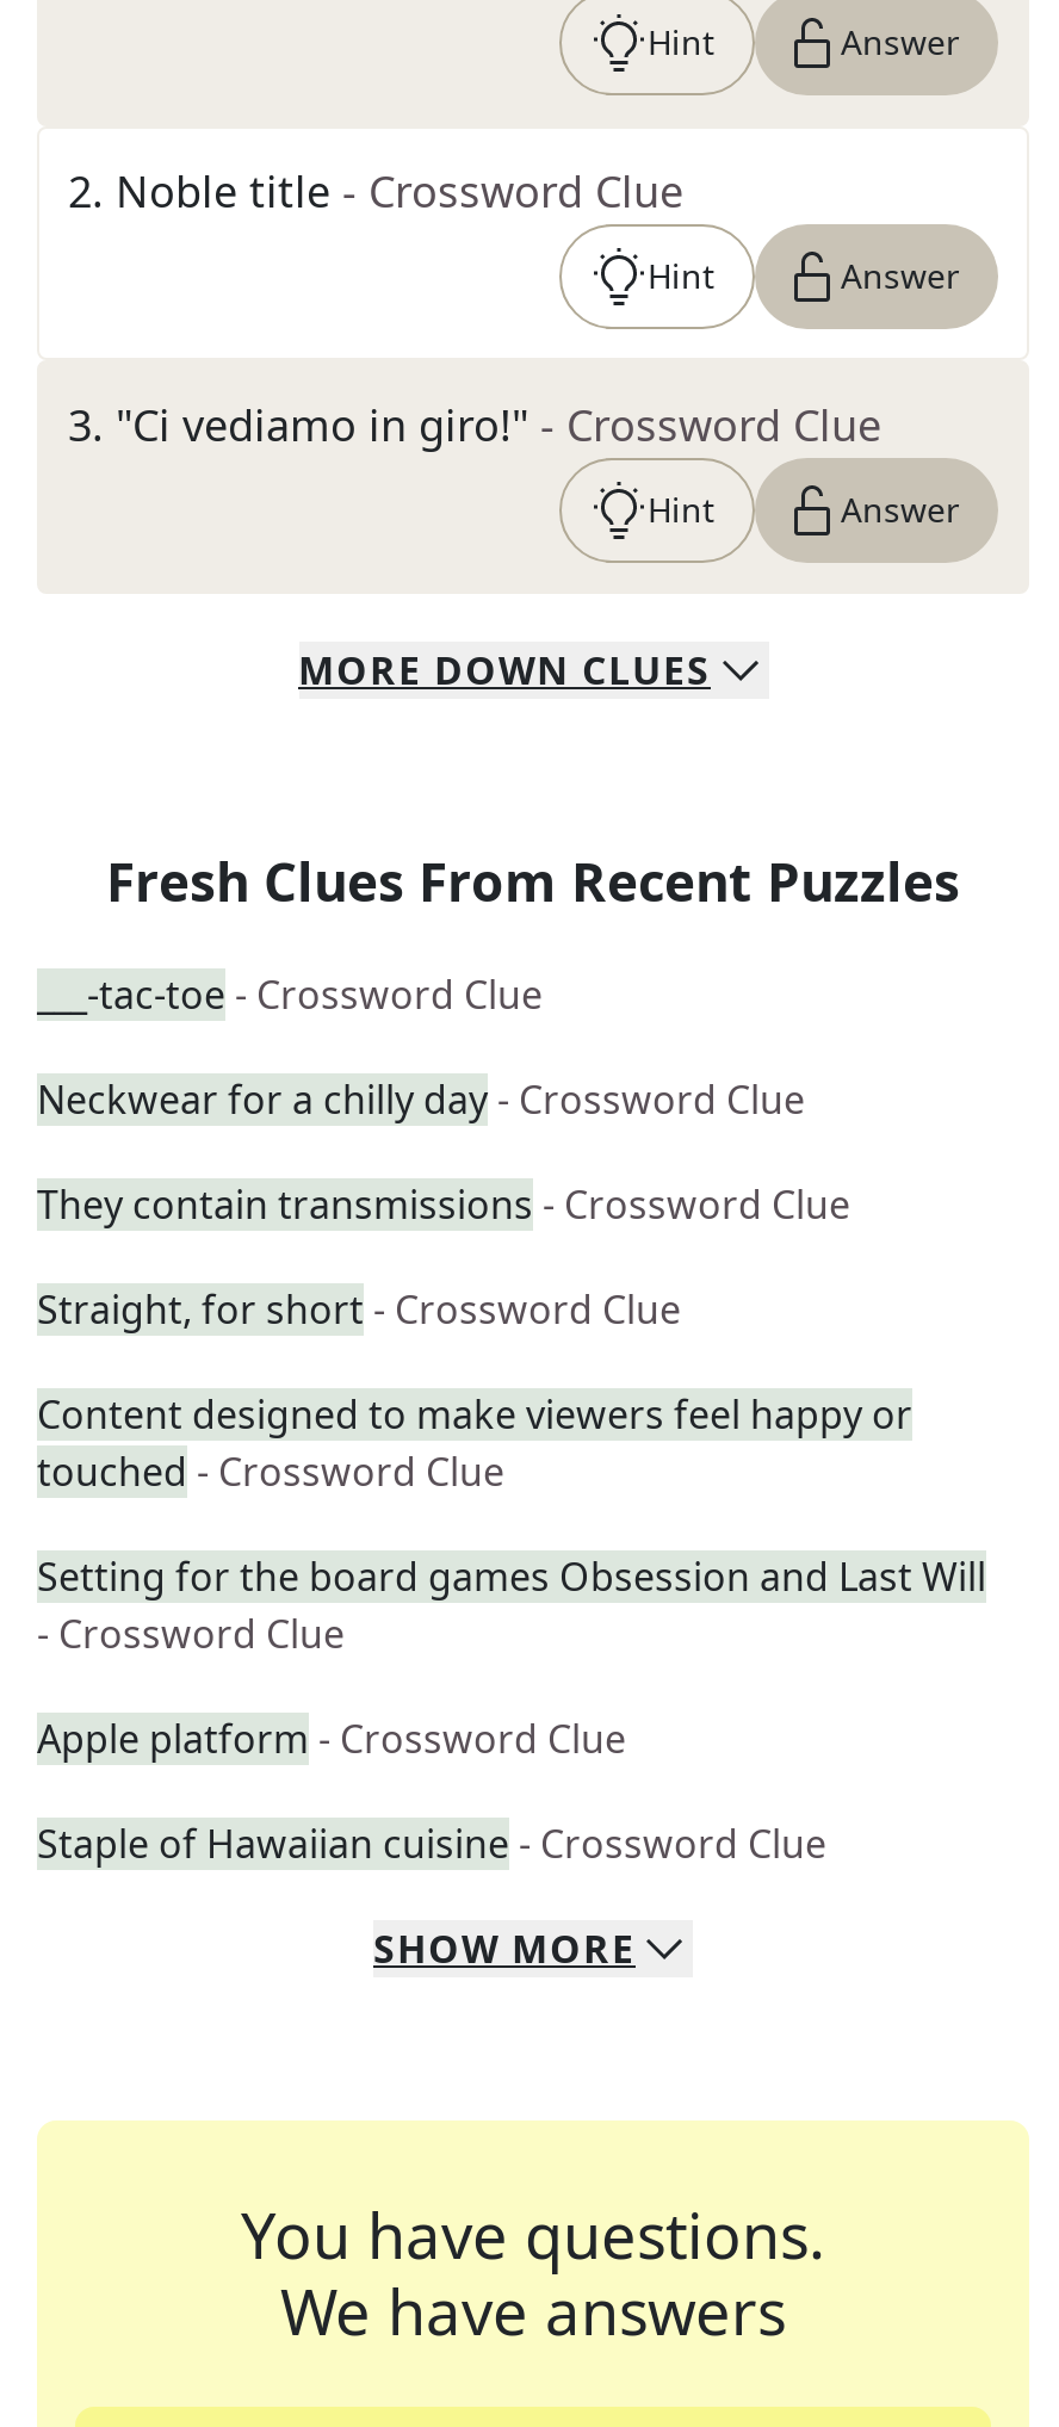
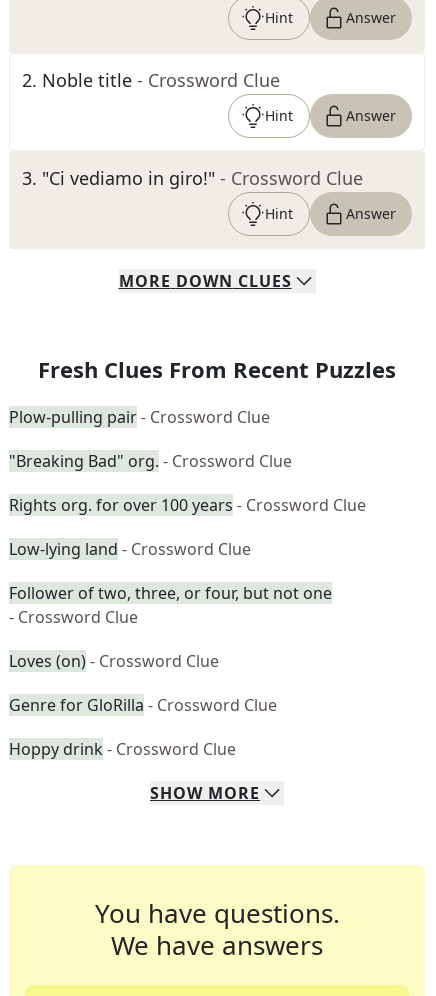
- ___-tac-toe - Crossword Clue
- Neckwear for a chilly day - Crossword Clue
- They contain transmissions - Crossword Clue
- Straight, for short - Crossword Clue
- Content designed to make viewers feel happy or
- touched - Crossword Clue
- Setting for the board games Obsession and Last Will
+ Plow-pulling pair - Crossword Clue
+ "Breaking Bad" org. - Crossword Clue
+ Rights org. for over 100 years - Crossword Clue
+ Low-lying land - Crossword Clue
+ Follower of two, three, or four, but not one

moved up: - Crossword Clue

- Apple platform - Crossword Clue
- Staple of Hawaiian cuisine - Crossword Clue
+ Loves (on) - Crossword Clue
+ Genre for GloRilla - Crossword Clue
+ Hoppy drink - Crossword Clue
